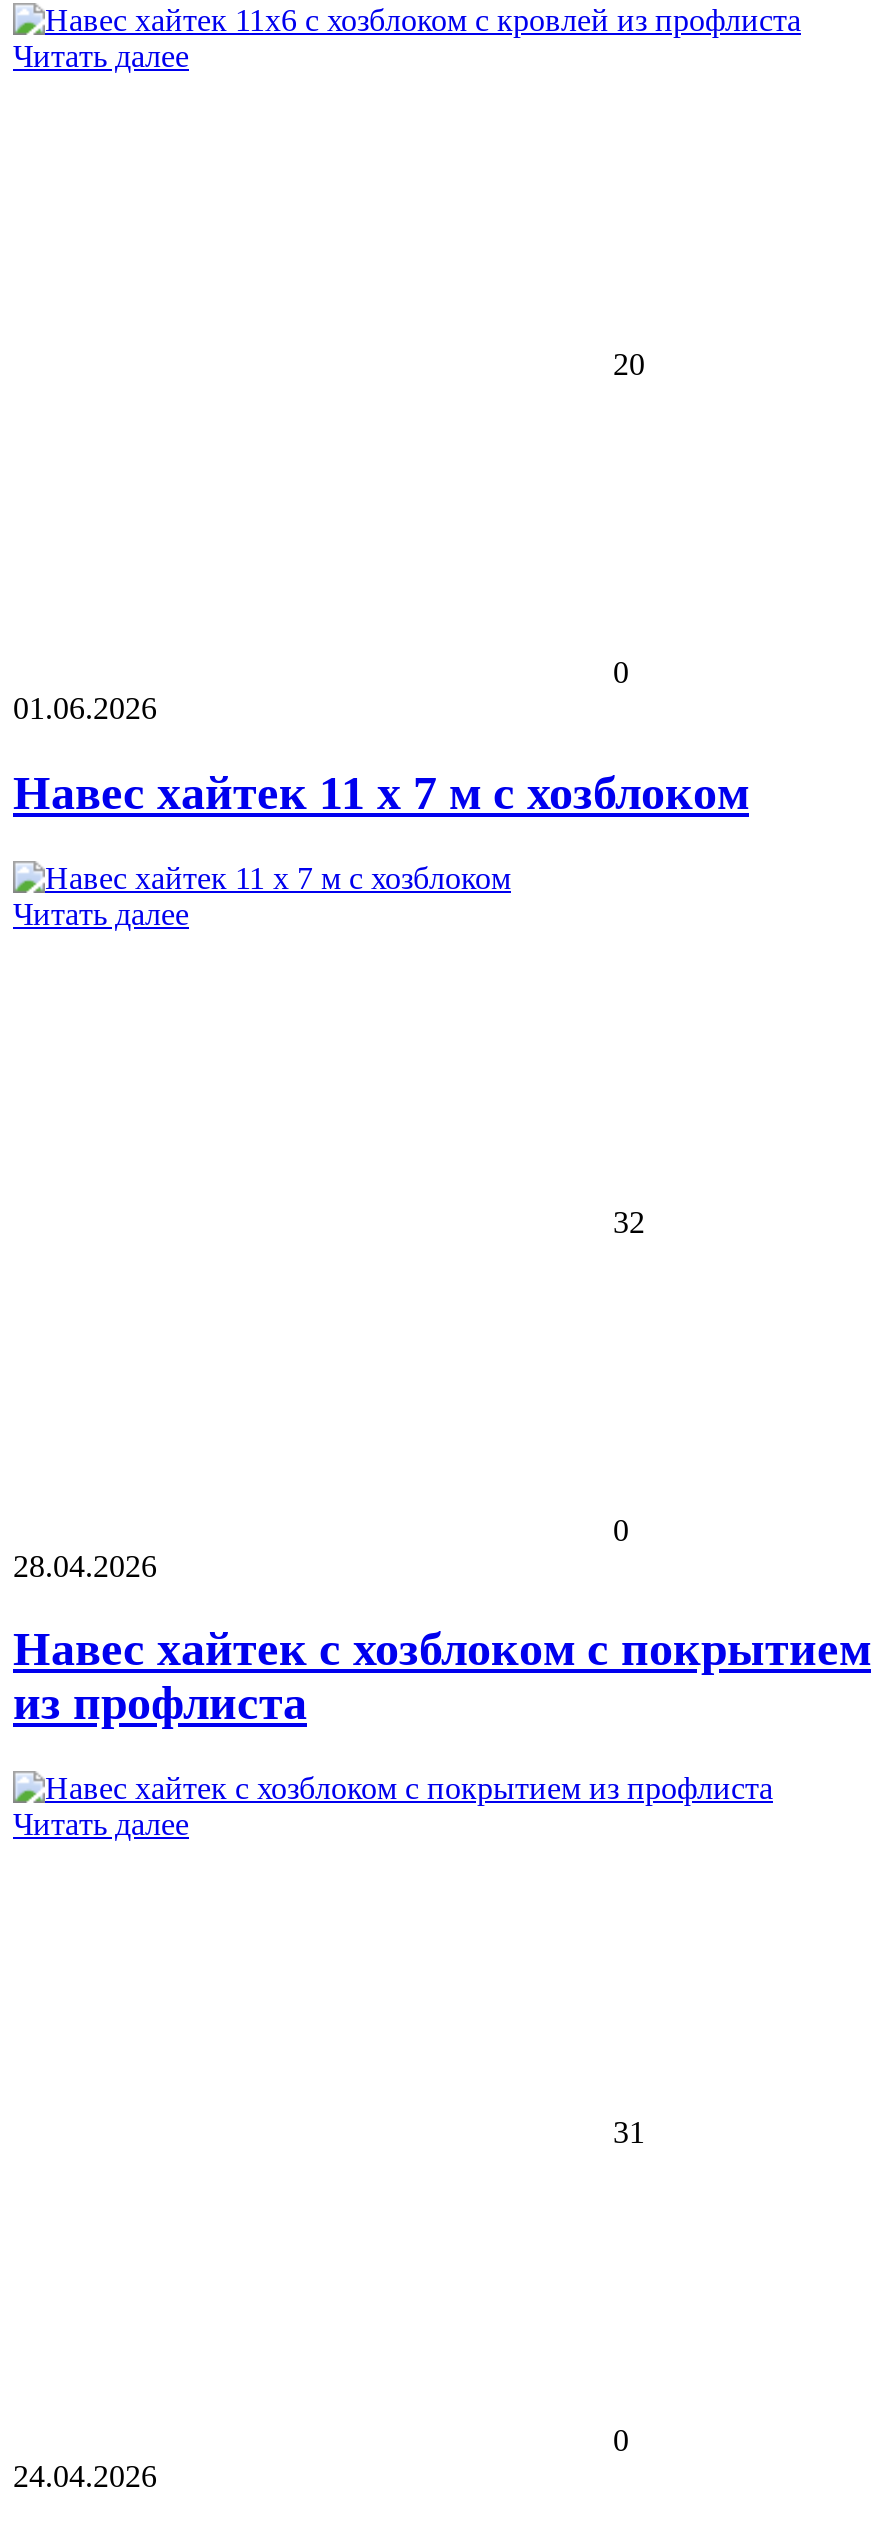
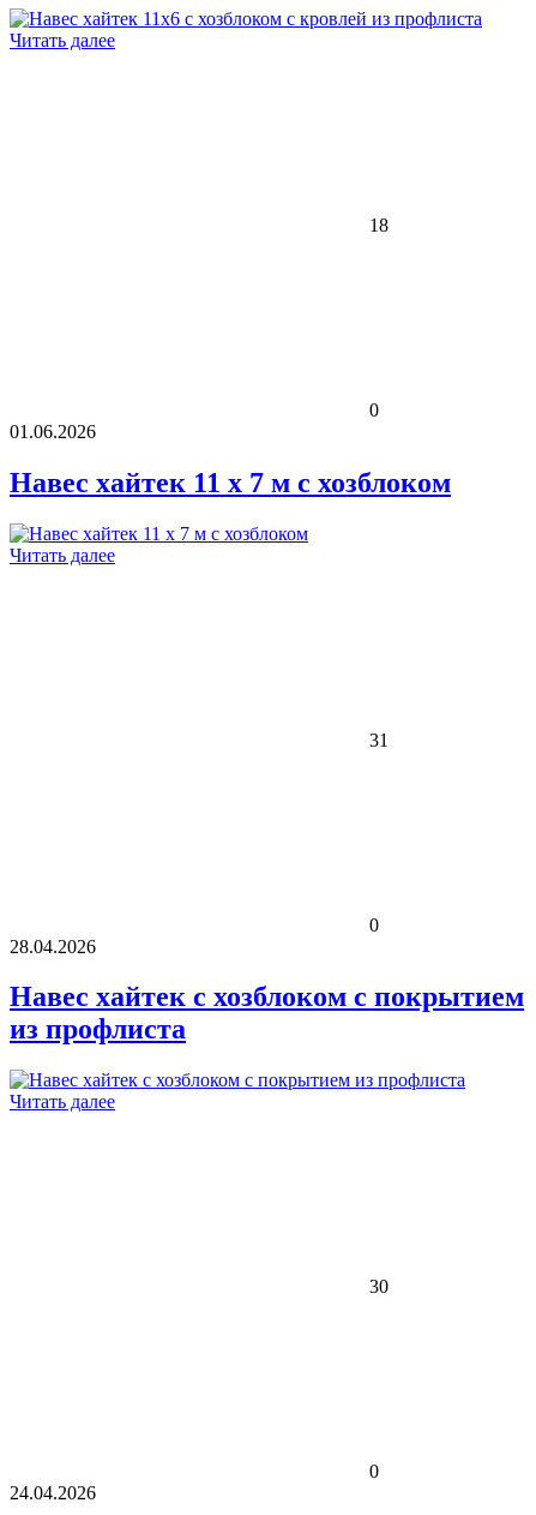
- 20
+ 18

- 32
+ 31

- 31
+ 30
